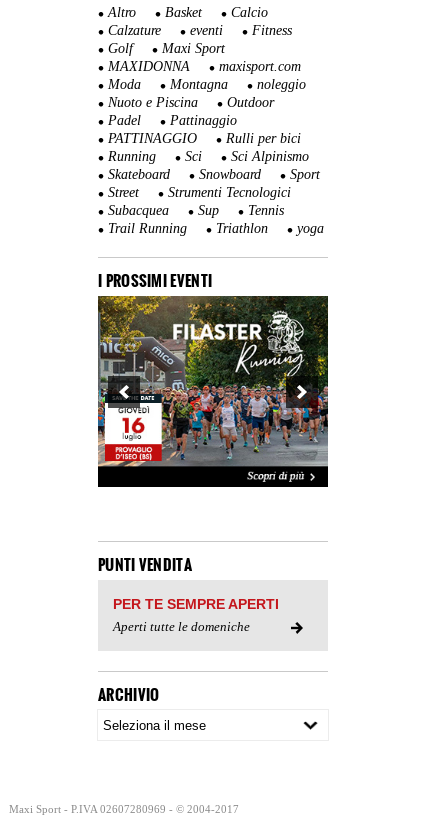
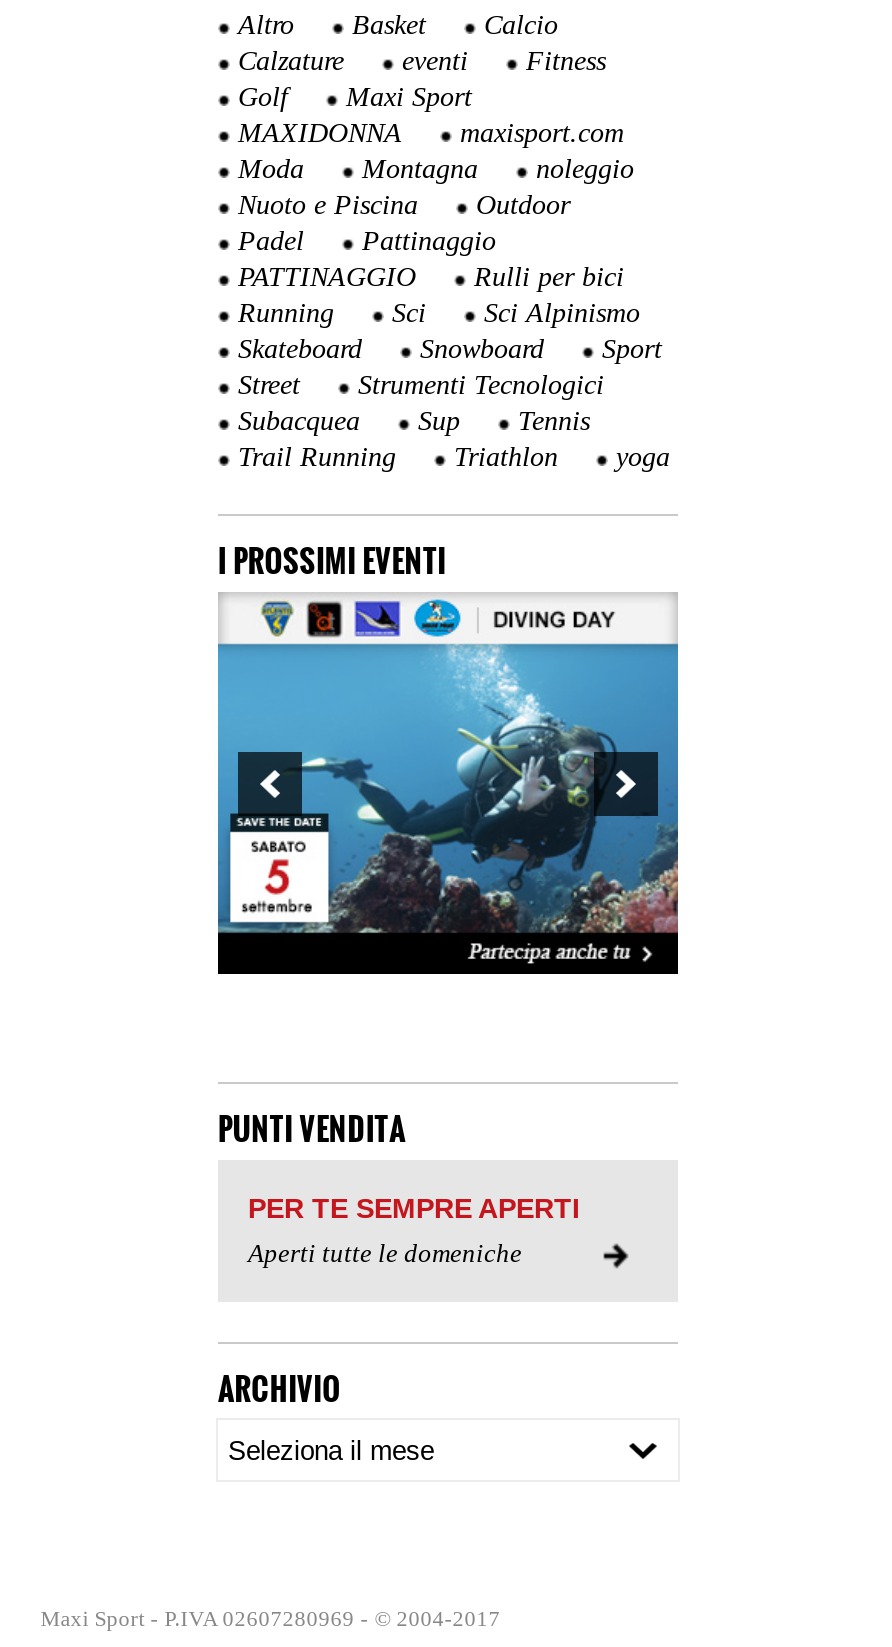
- [image]
+ [image]
